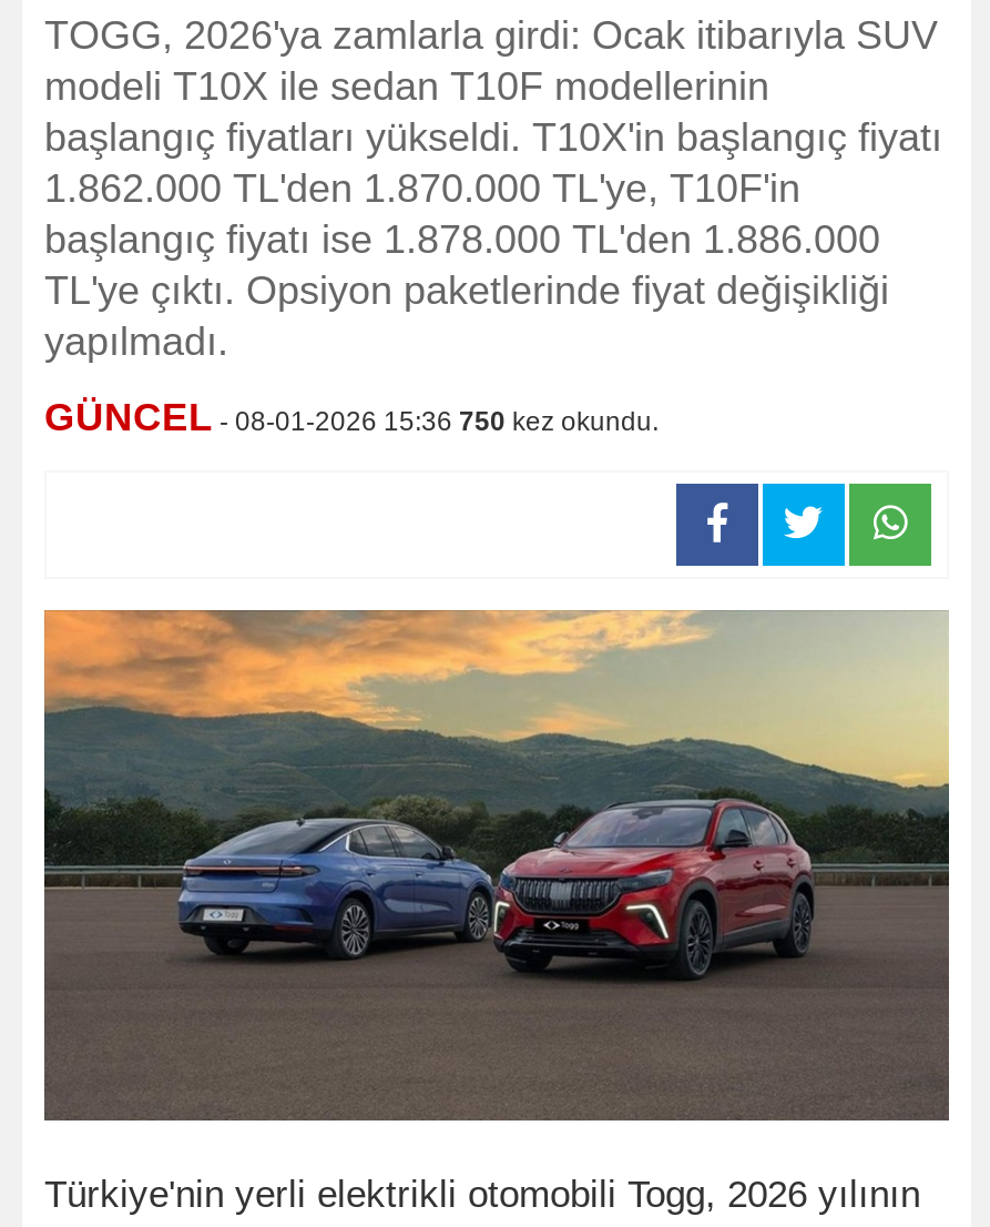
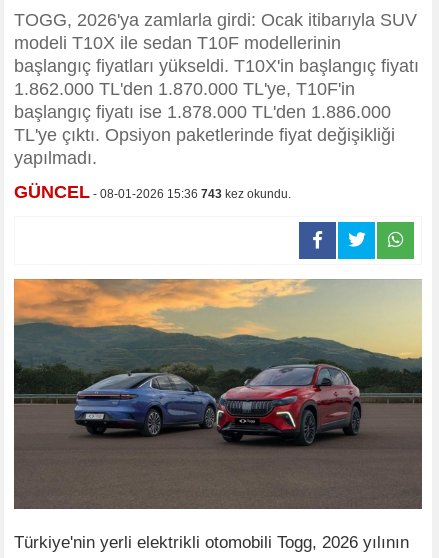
- GÜNCEL - 08-01-2026 15:36 750 kez okundu.
+ GÜNCEL - 08-01-2026 15:36 743 kez okundu.
